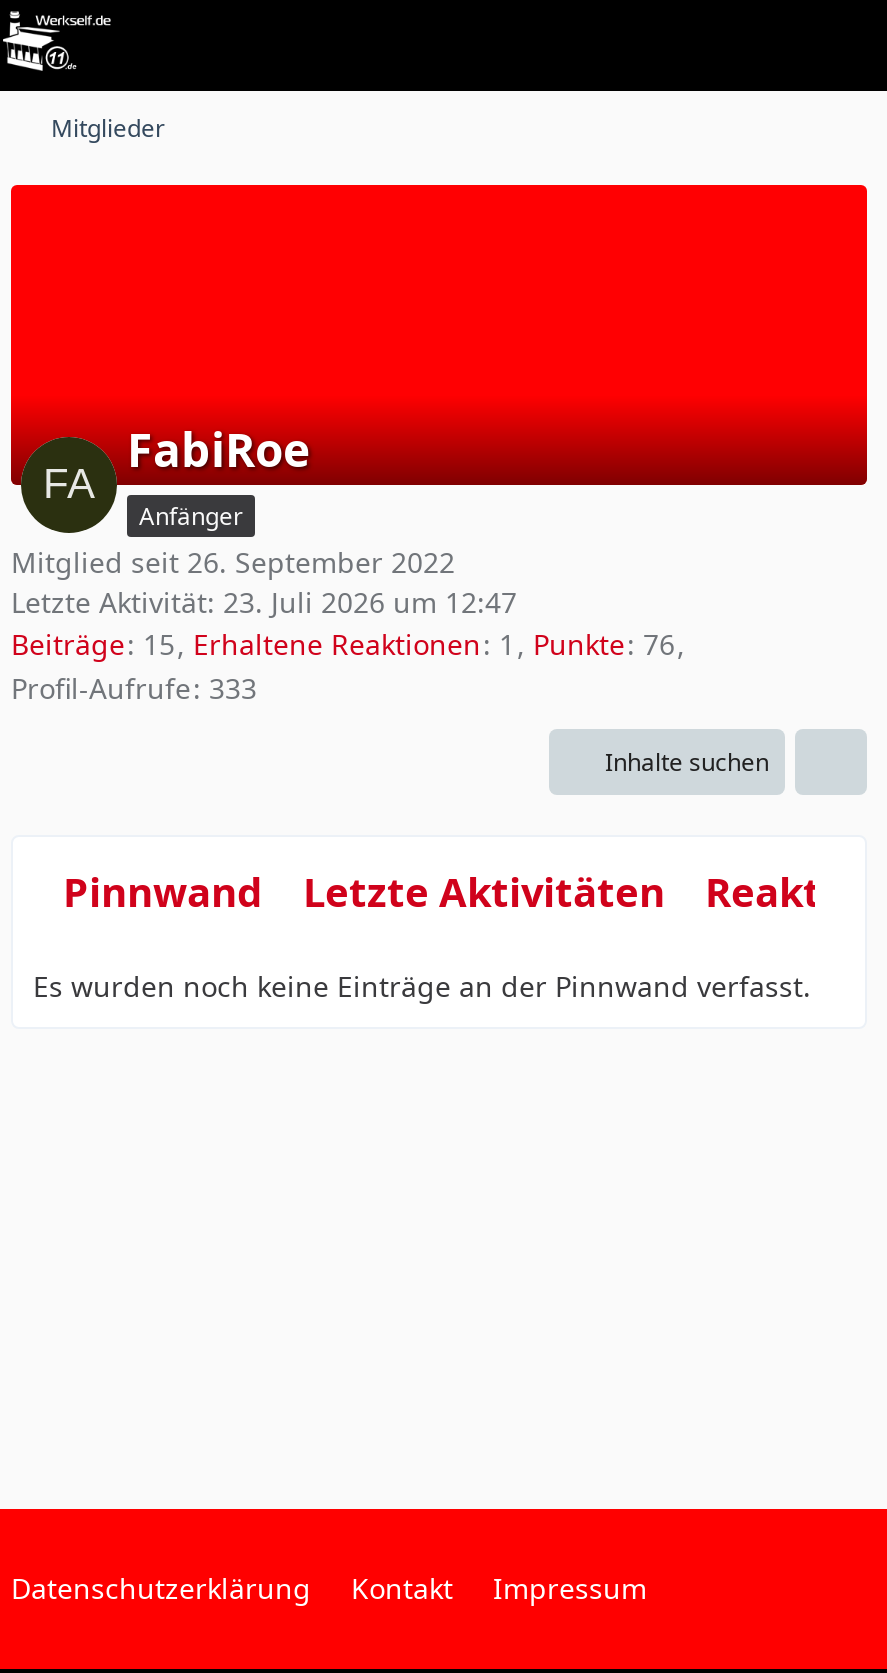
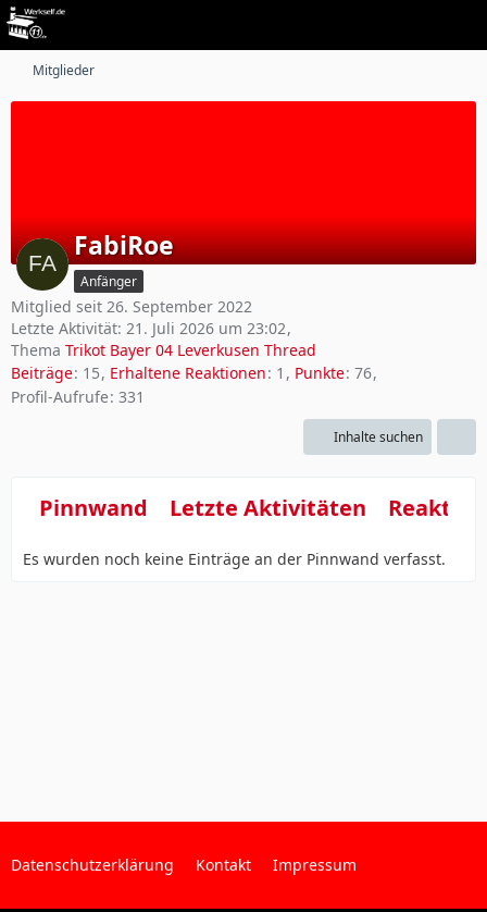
- Letzte Aktivität: 23. Juli 2026 um 12:47
+ Letzte Aktivität: 21. Juli 2026 um 23:02
+ Thema Trikot Bayer 04 Leverkusen Thread

moved down: Beiträge 15 Erhaltene Reaktionen 1 Punkte 76

- Profil-Aufrufe 333
+ Profil-Aufrufe 331

moved down: Inhalte suchen | Pinnwand | Letzte Aktivitäten | Es wurden noch keine Einträge an der Pinnwand verfasst.
